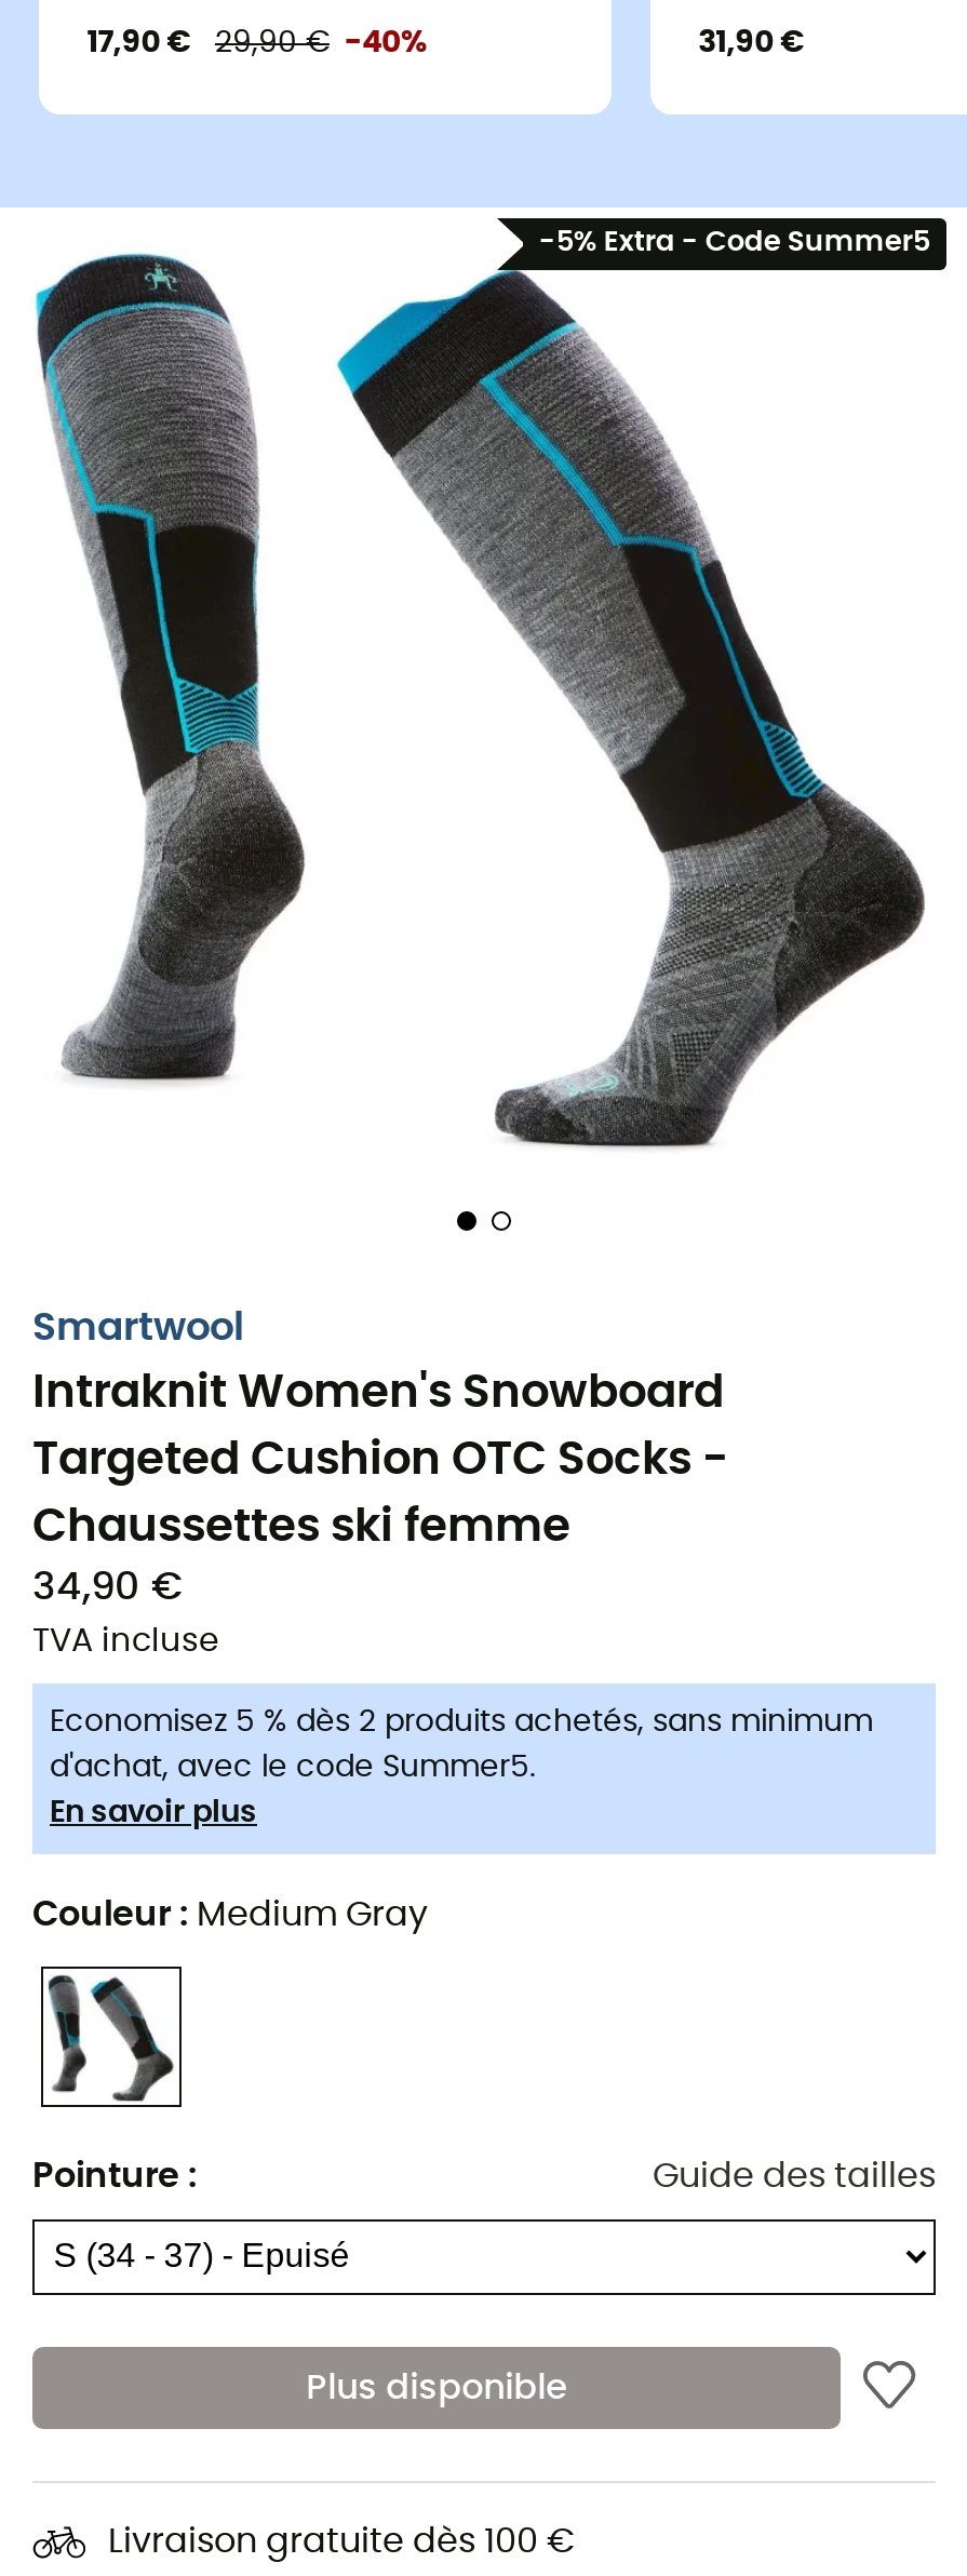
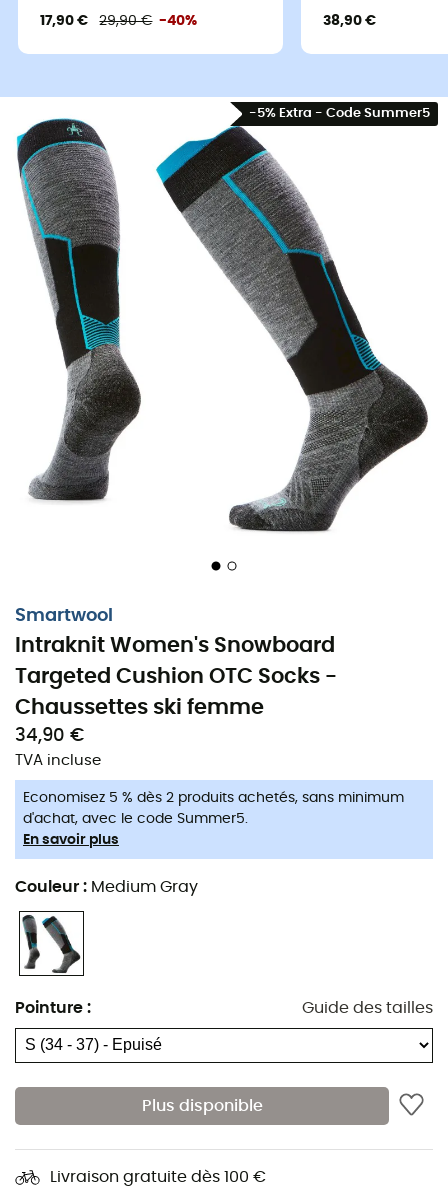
- 31,90 €
+ 38,90 €
